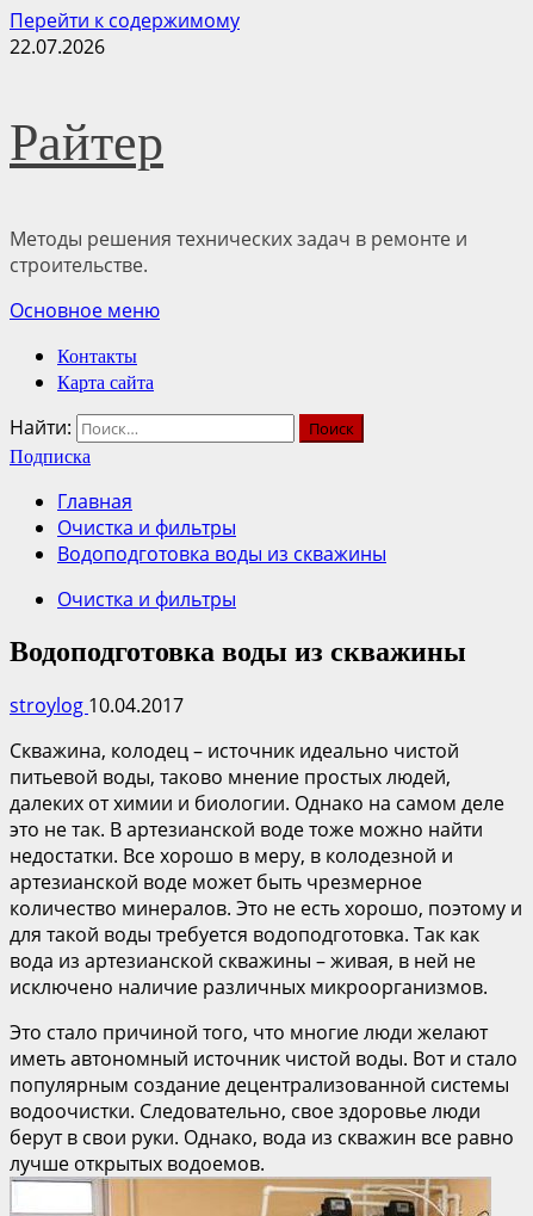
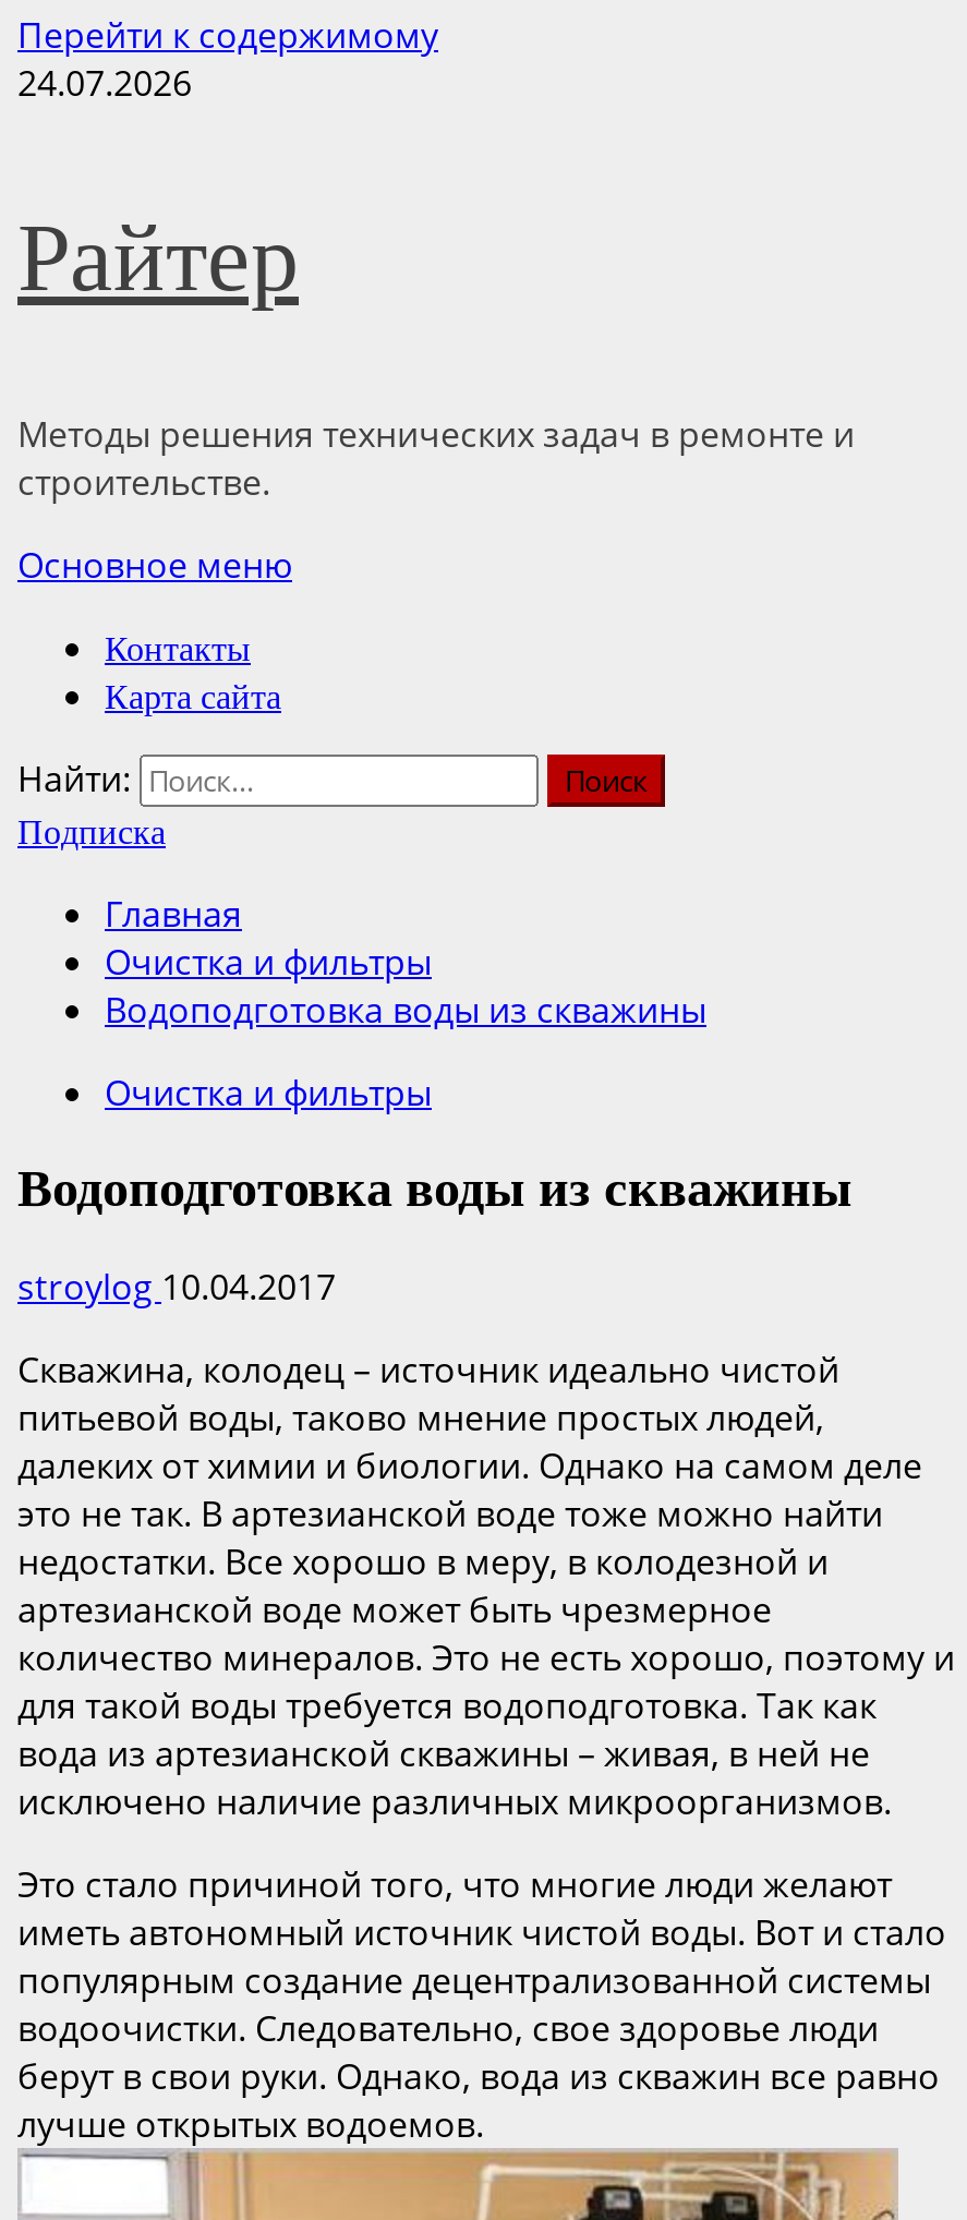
- 22.07.2026
+ 24.07.2026
